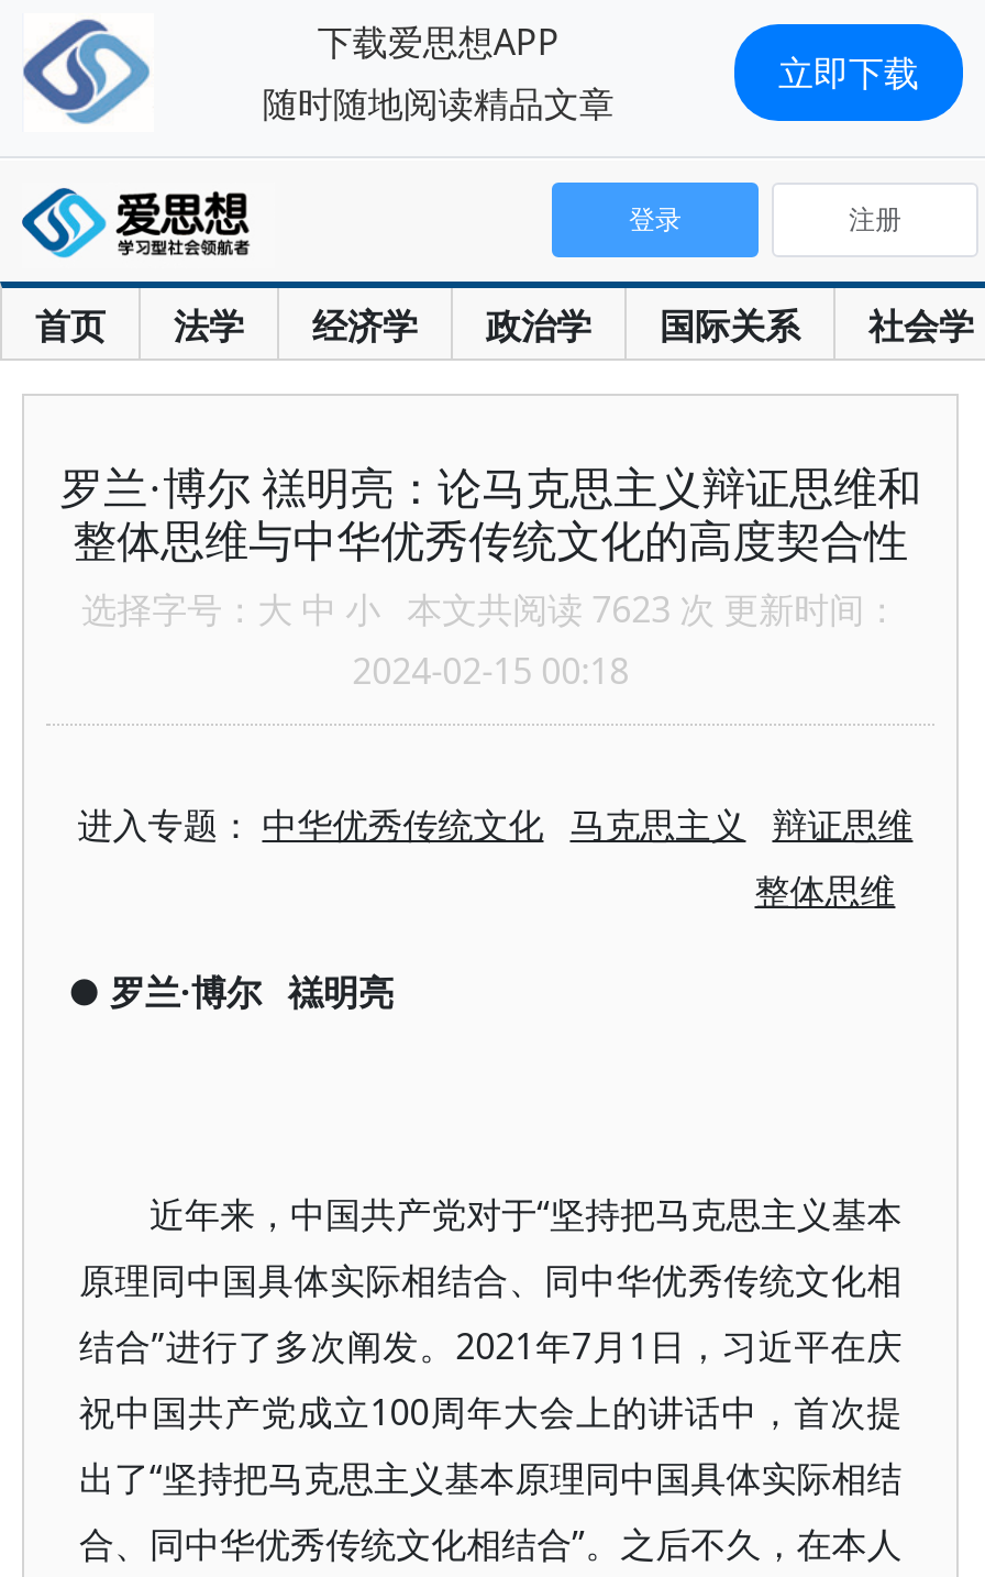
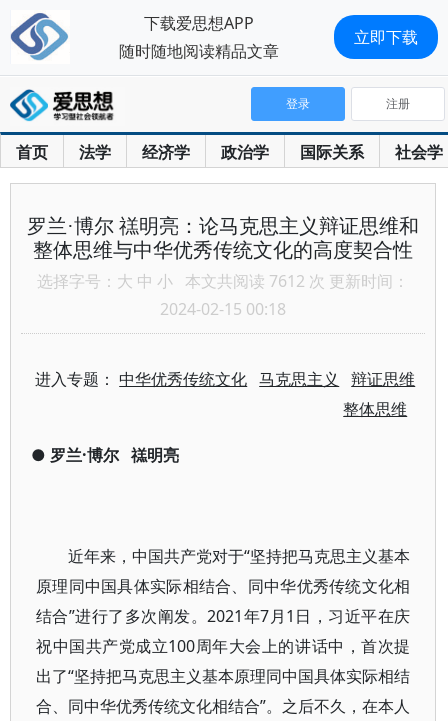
- 选择字号：大 中 小本文共阅读 7623 次 更新时间：
+ 选择字号：大 中 小本文共阅读 7612 次 更新时间：
